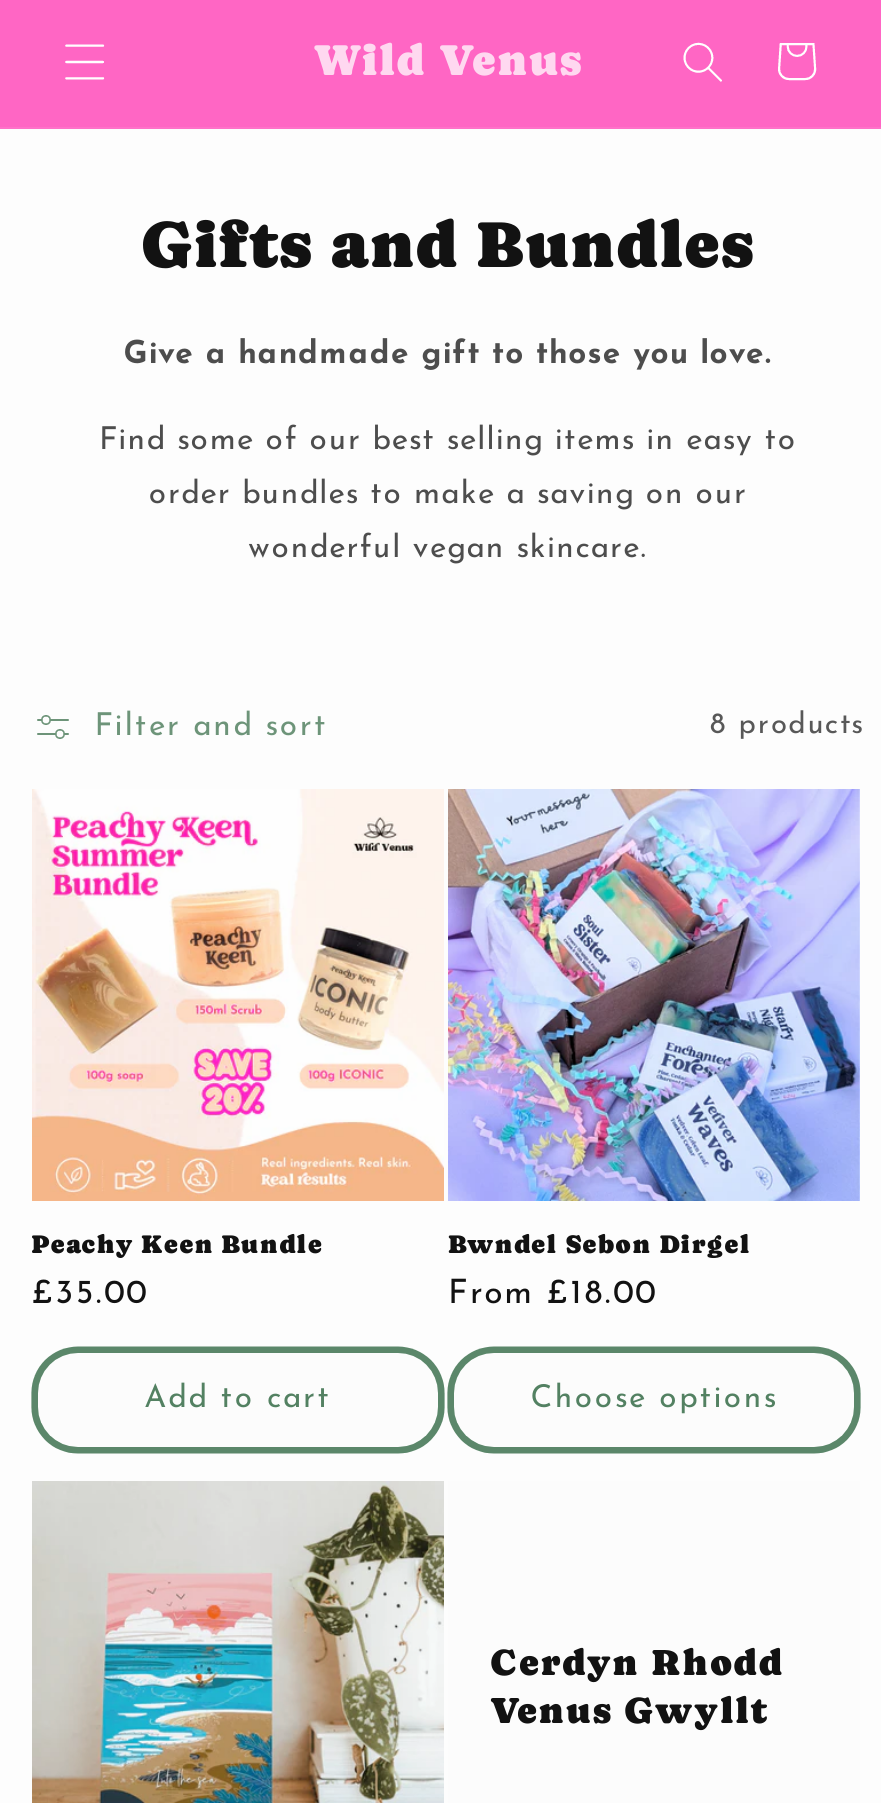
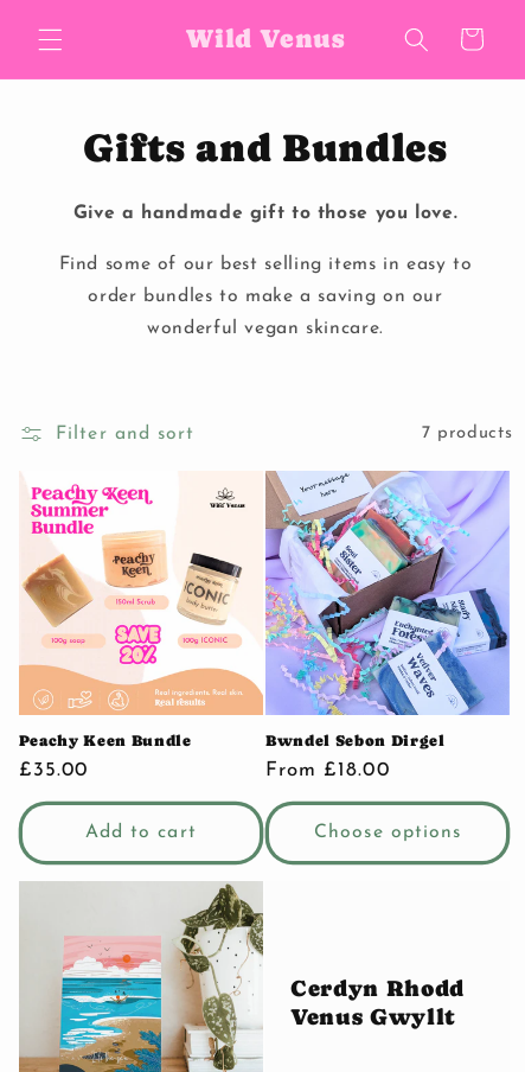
- 8 products
+ 7 products
